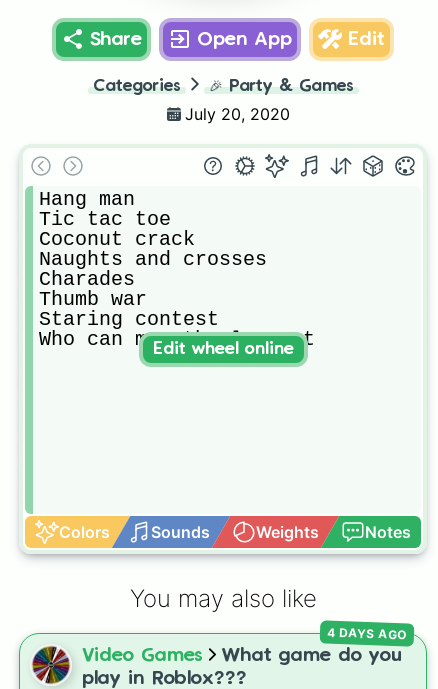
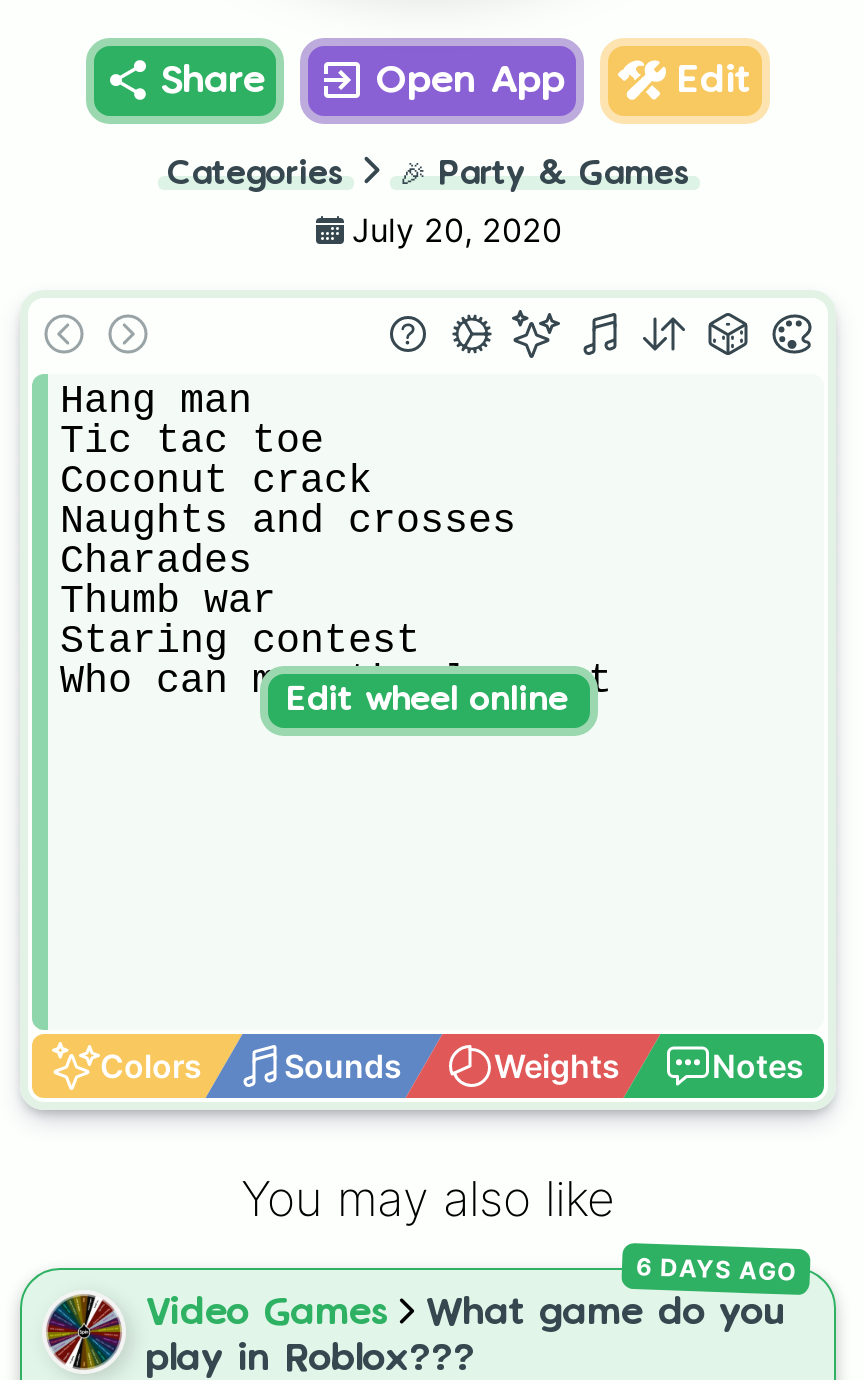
- 4 DAYS AGO
+ 6 DAYS AGO
